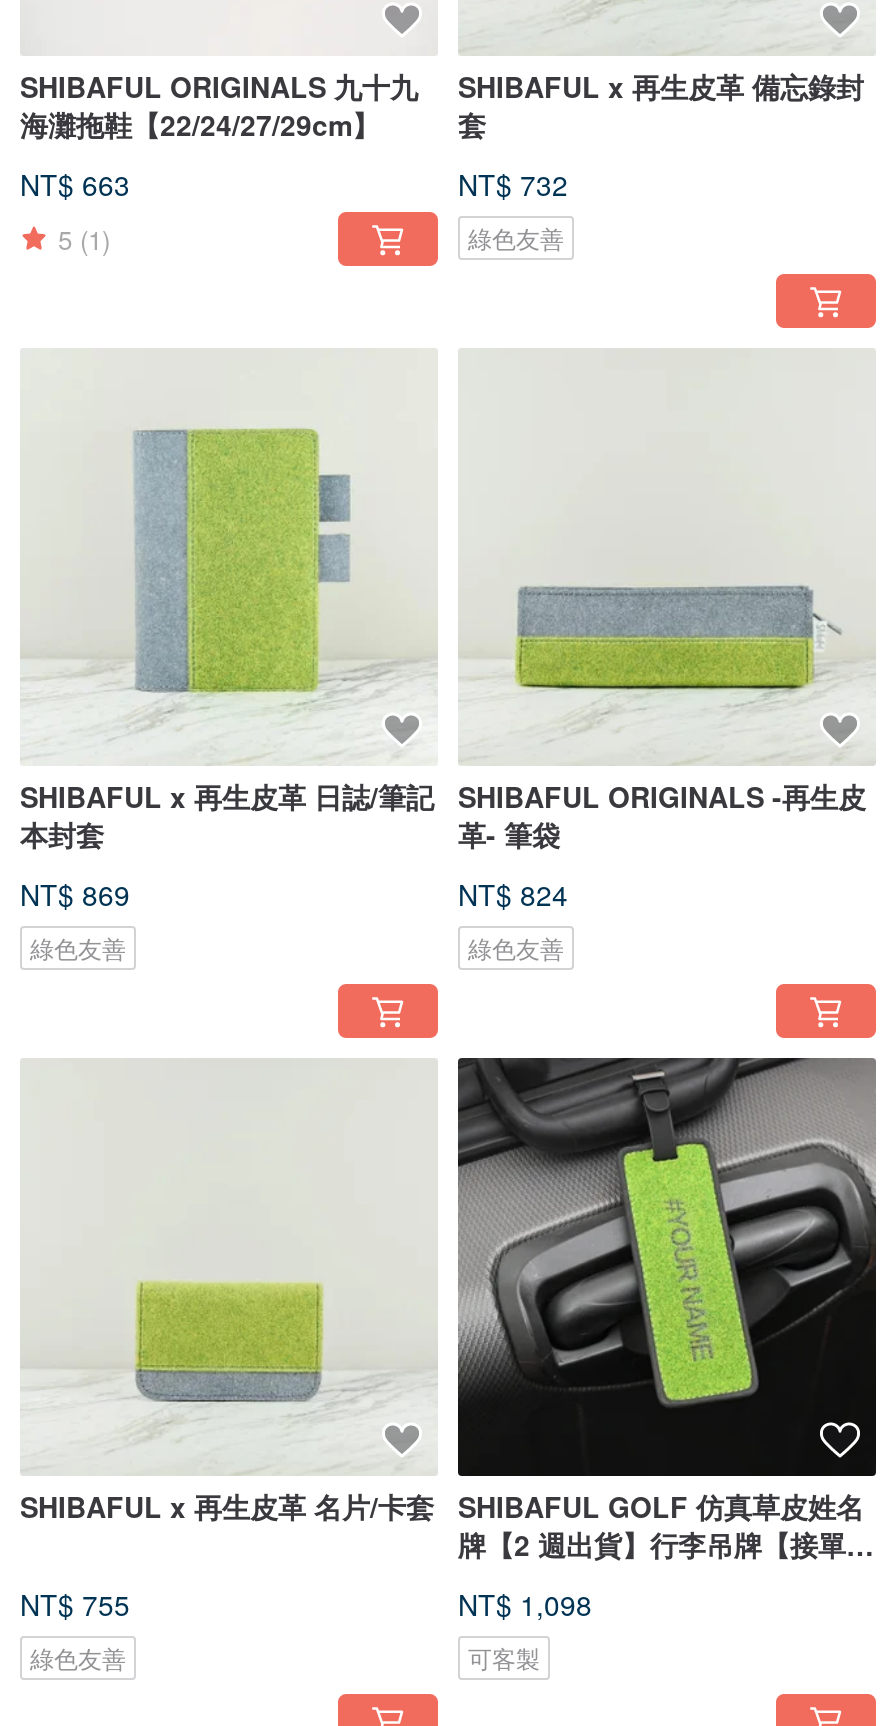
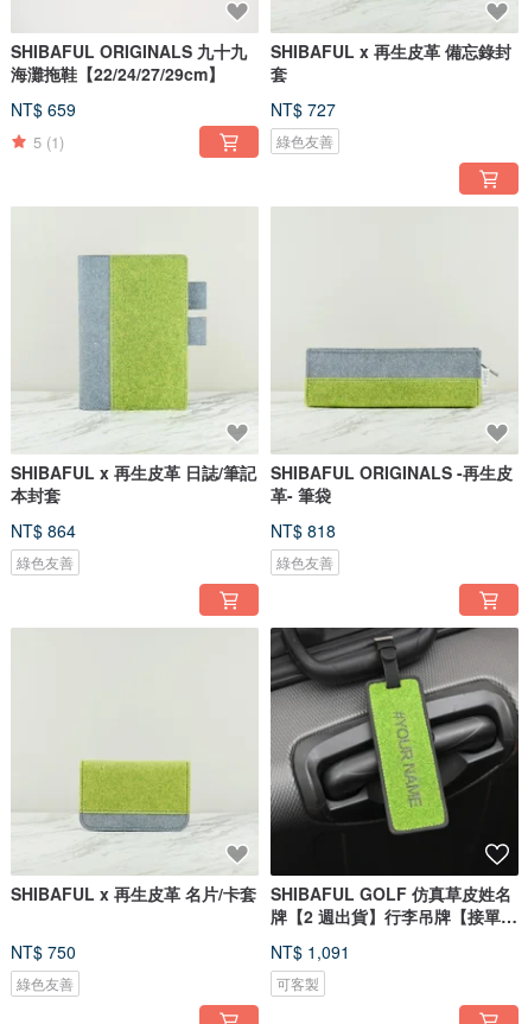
- NT$ 663
+ NT$ 659

- NT$ 732
+ NT$ 727

- NT$ 869
+ NT$ 864

- NT$ 824
+ NT$ 818

- NT$ 755
+ NT$ 750

- NT$ 1,098
+ NT$ 1,091
